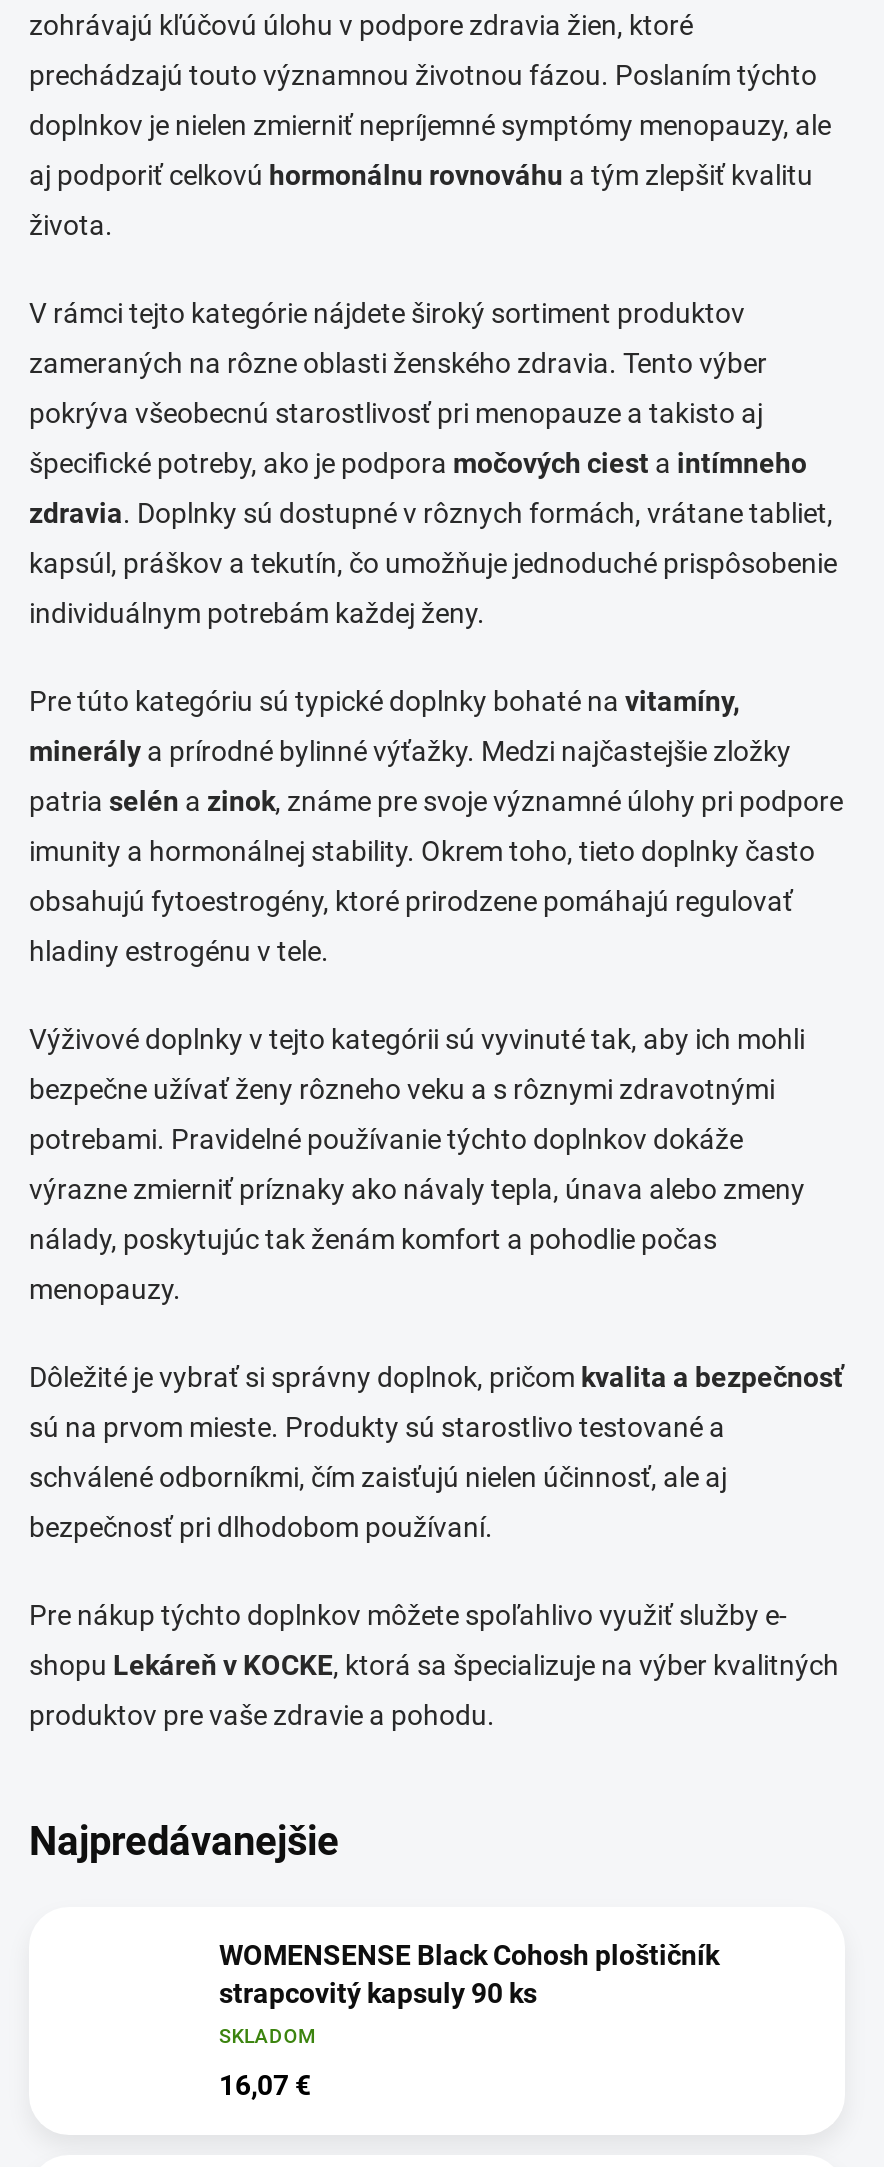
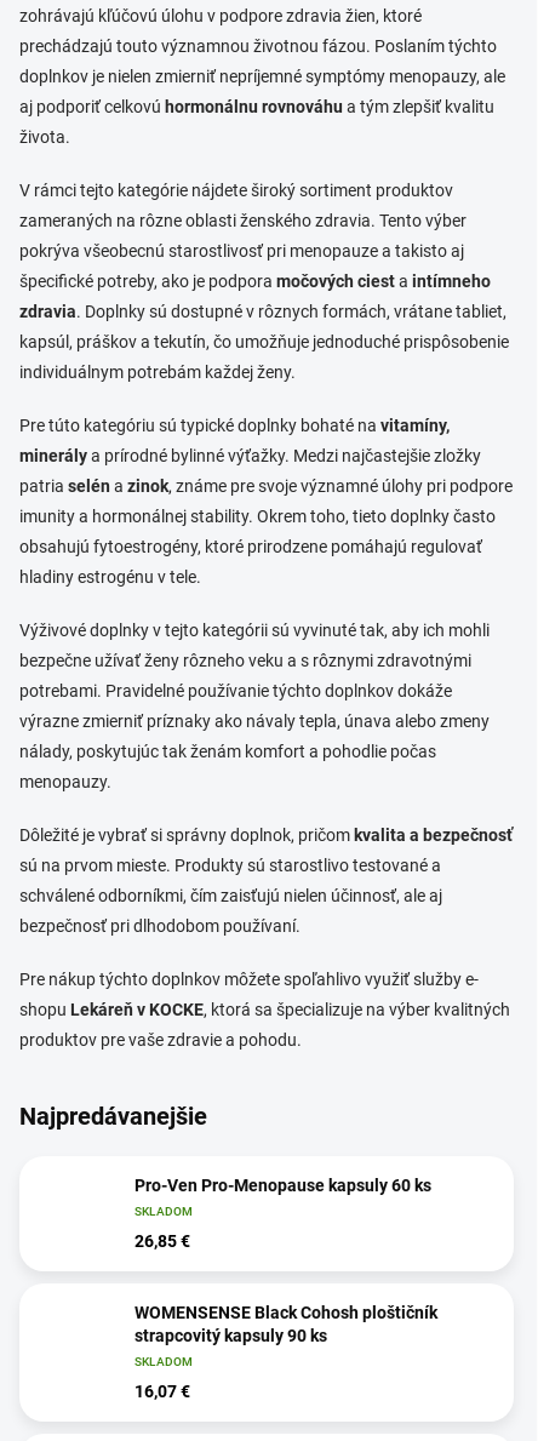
+ Pro-Ven Pro-Menopause kapsuly 60 ks
+ SKLADOM
+ 26,85 €
